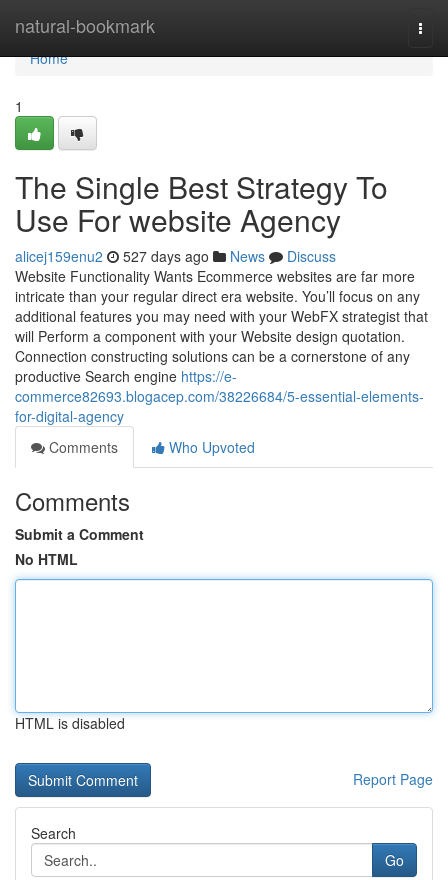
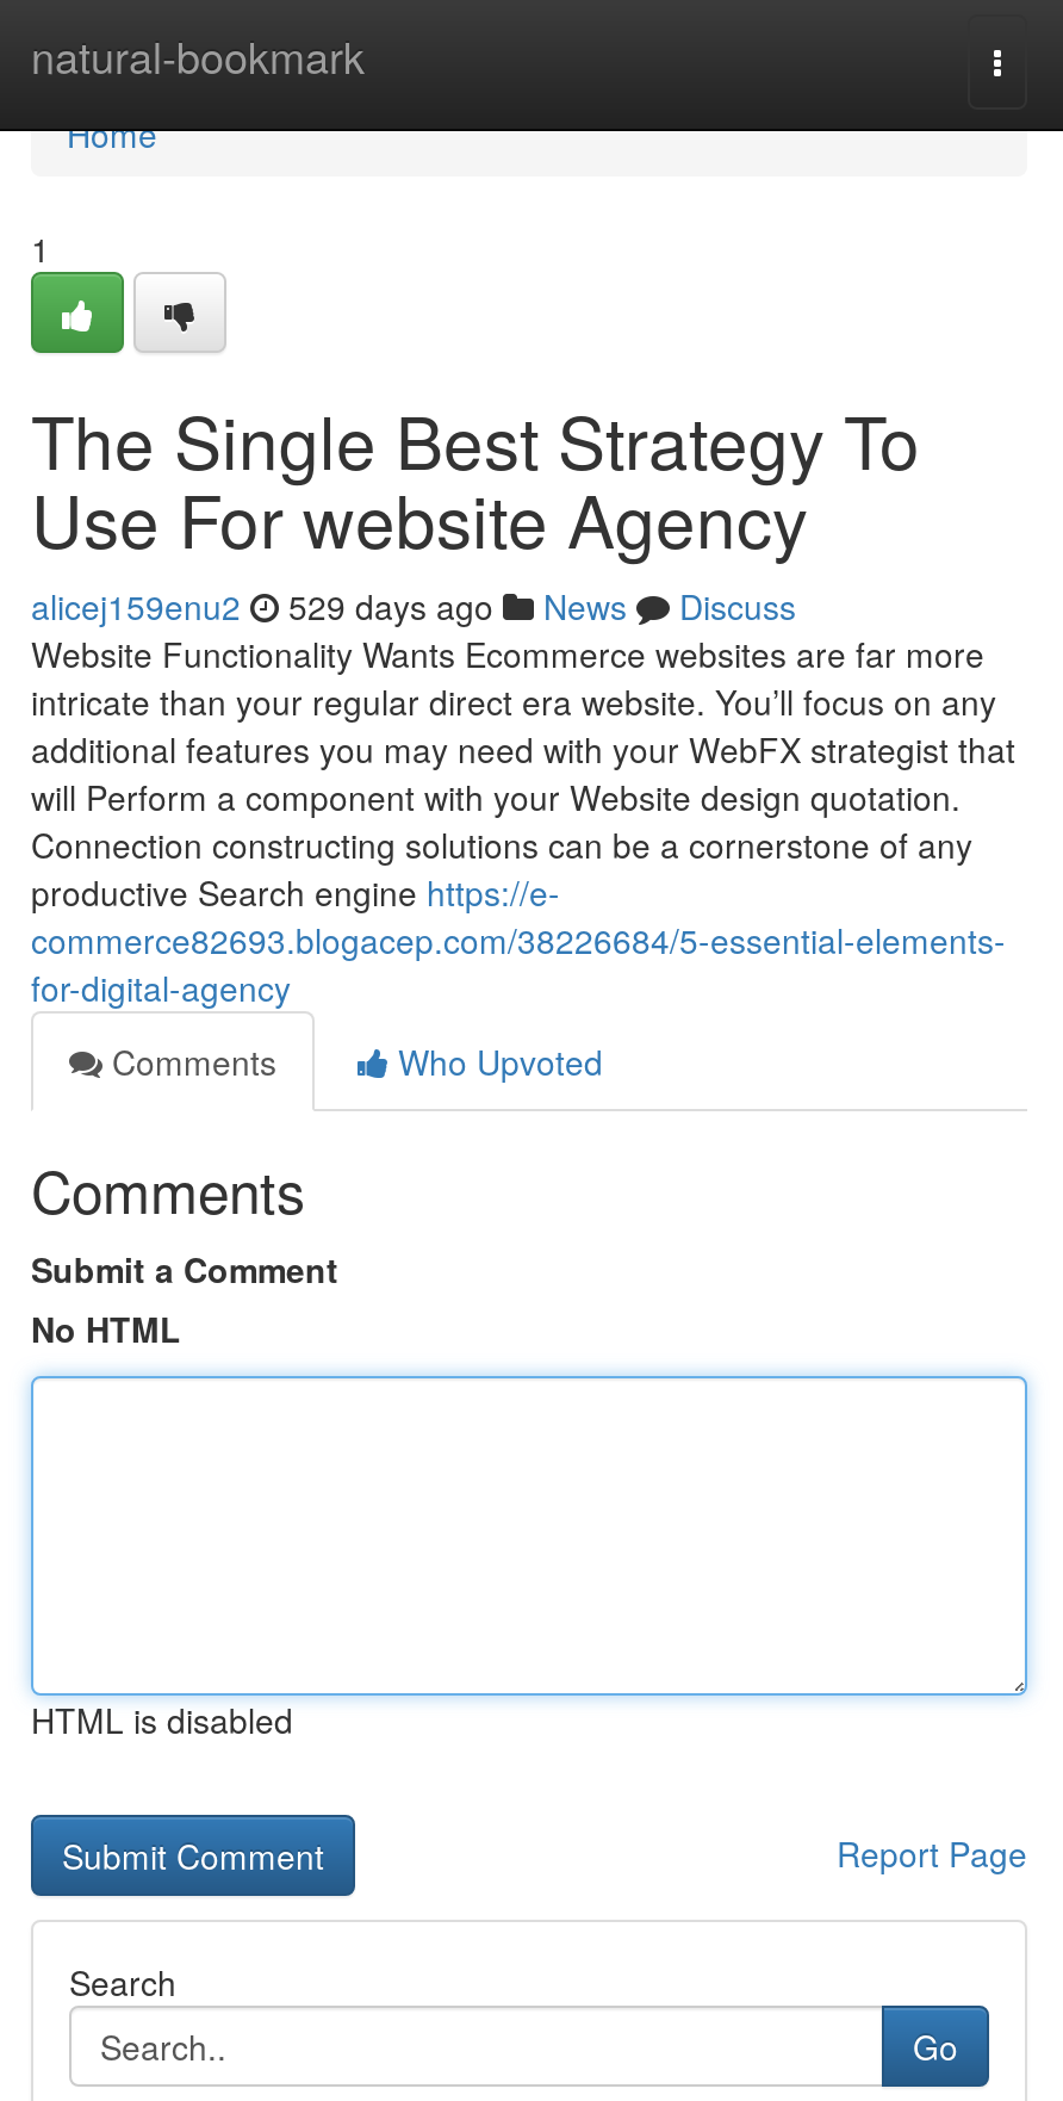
- alicej159enu2 527 days ago News Discuss
+ alicej159enu2 529 days ago News Discuss
